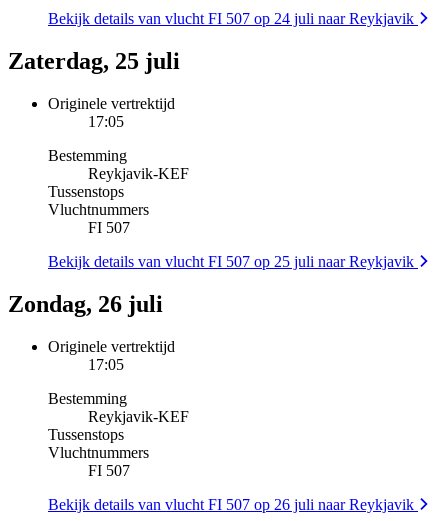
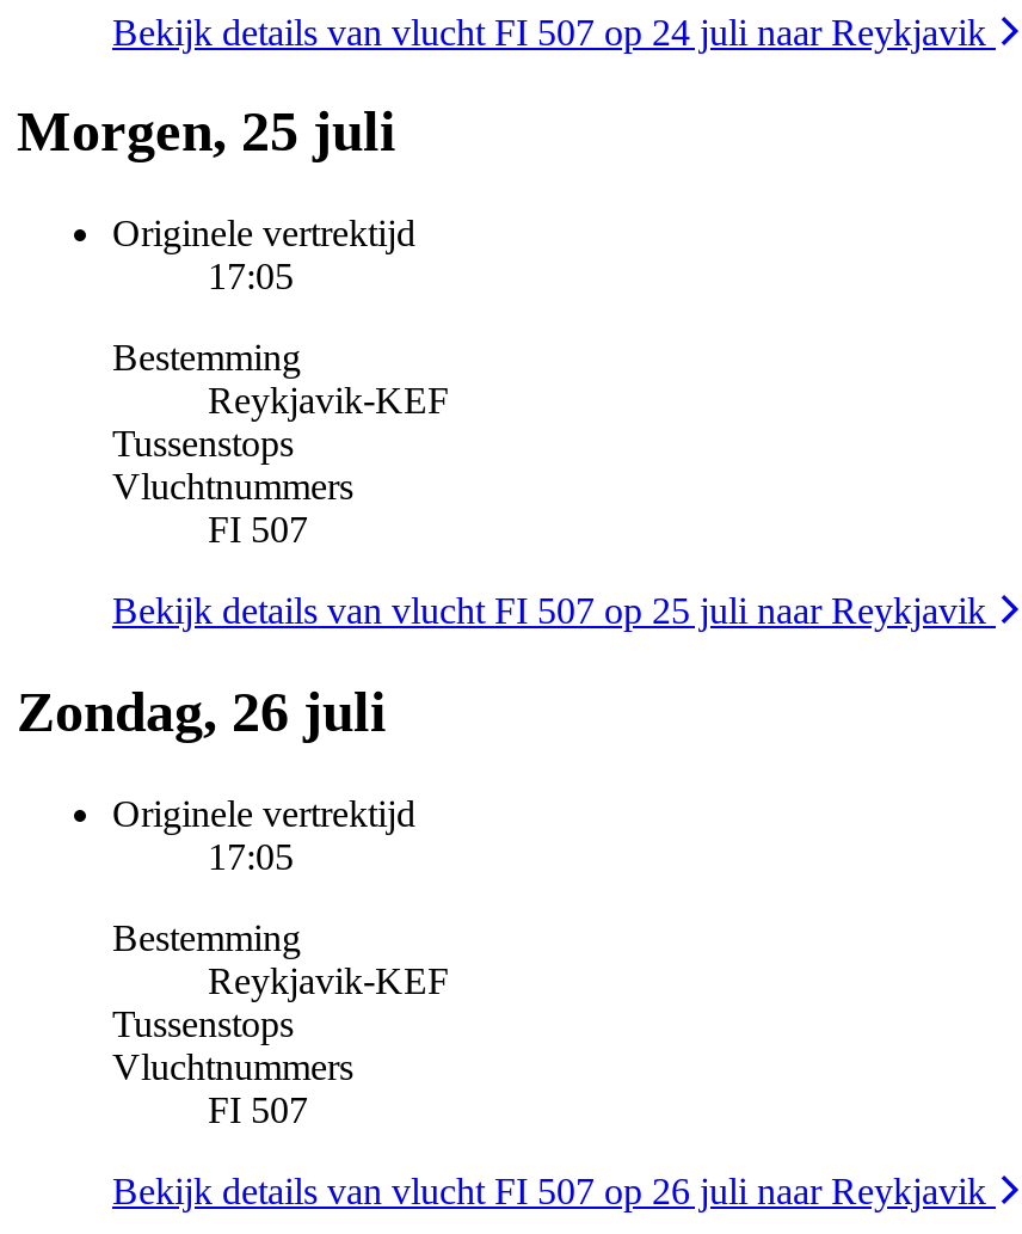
- Zaterdag, 25 juli
+ Morgen, 25 juli
